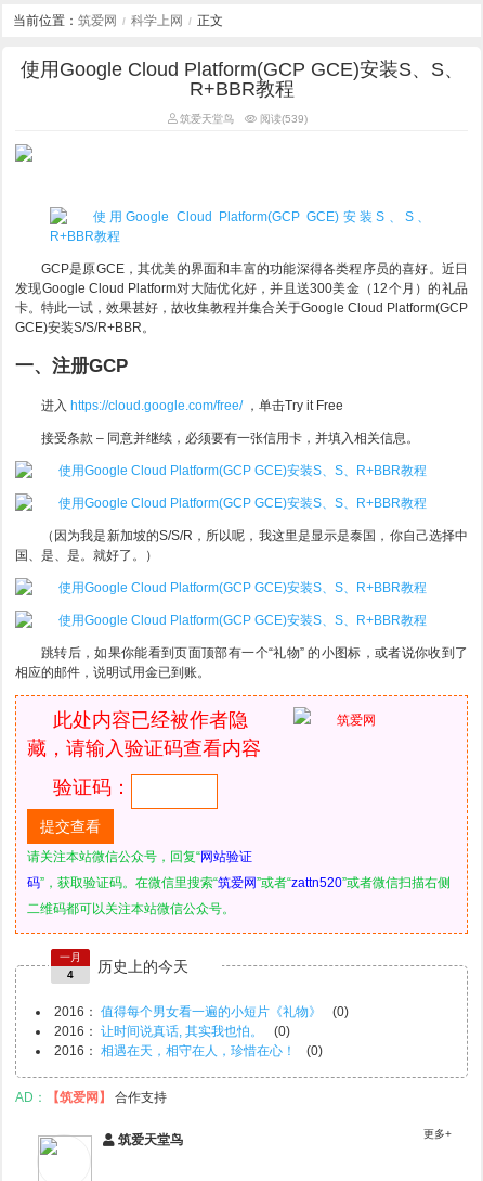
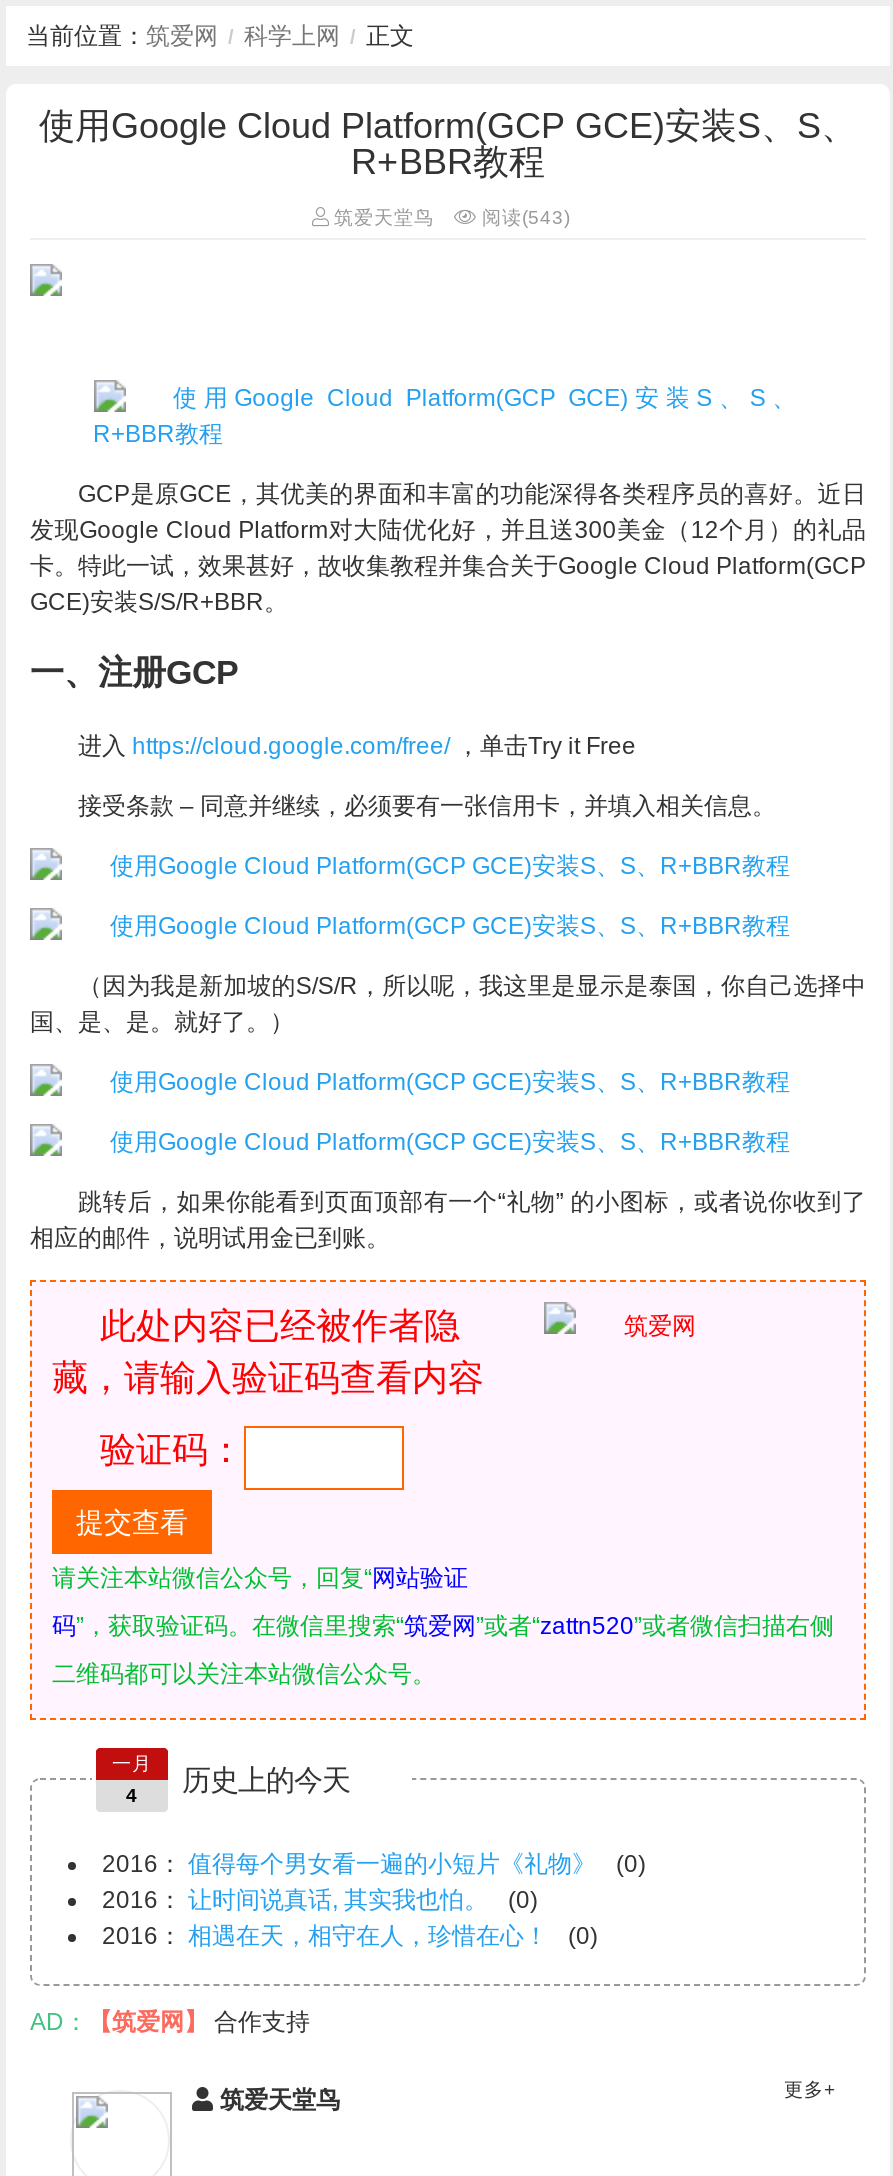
- 筑爱天堂鸟 阅读(539)
+ 筑爱天堂鸟 阅读(543)
